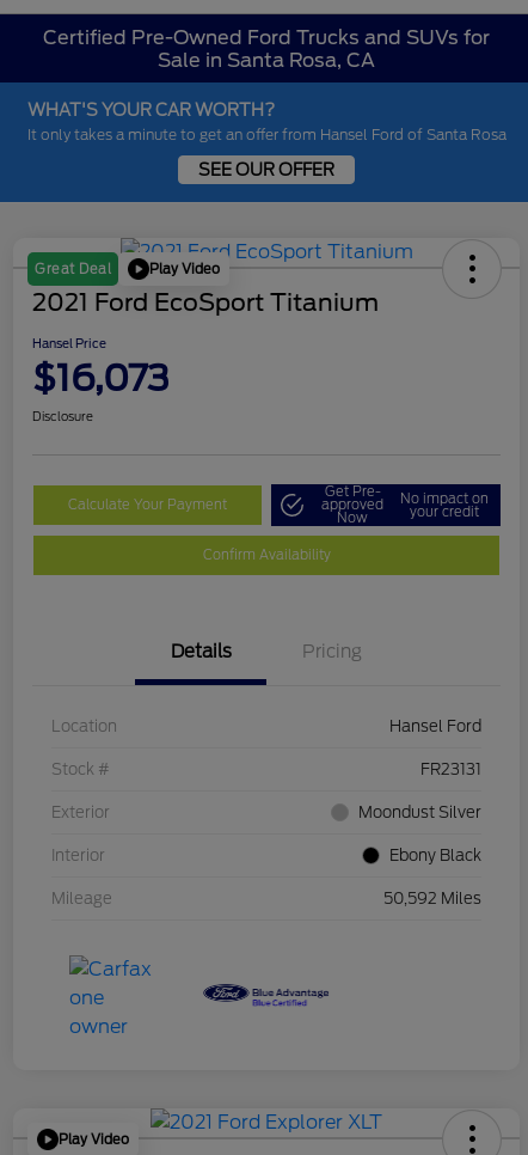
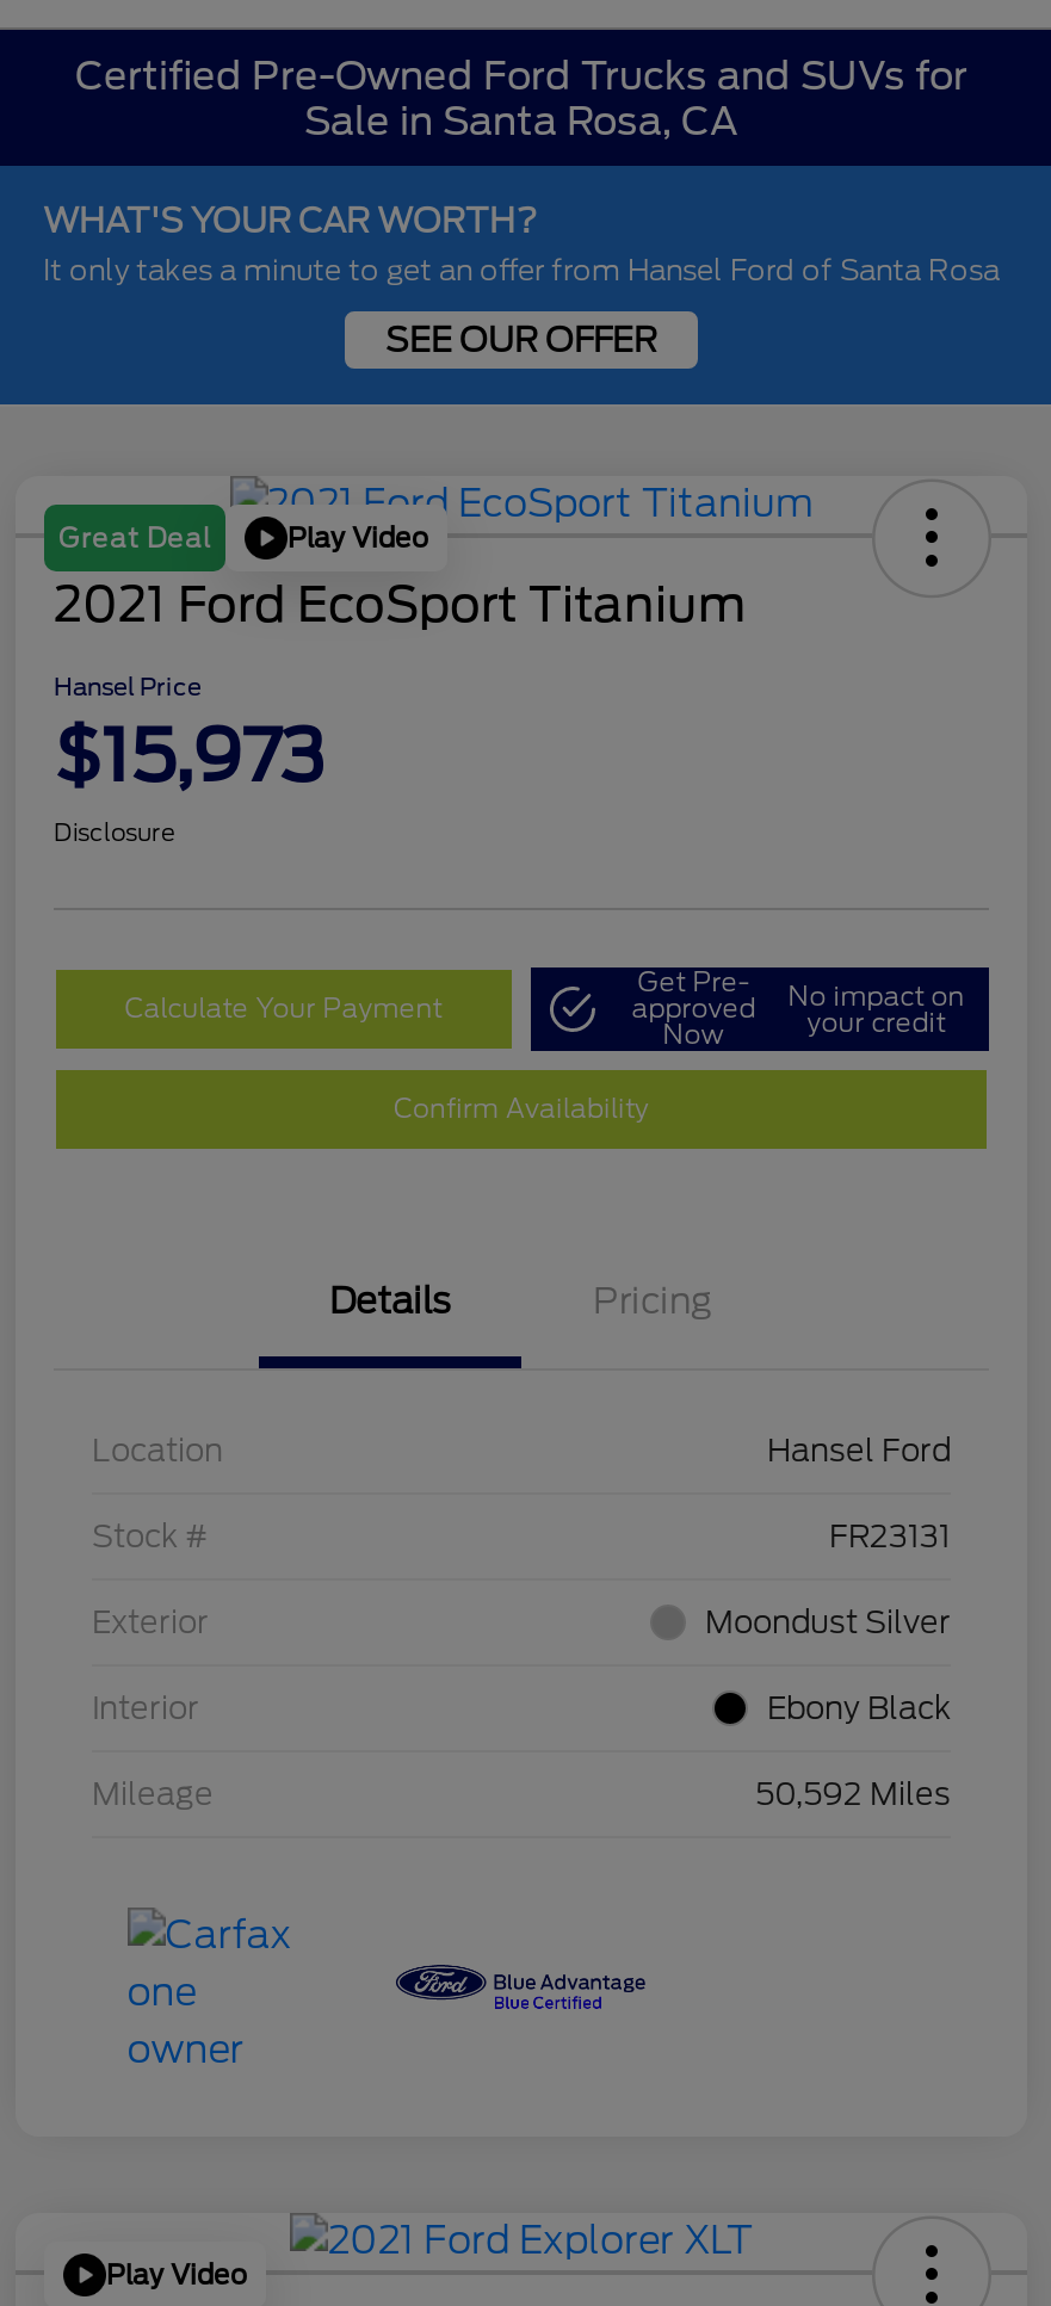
- $16,073
+ $15,973
